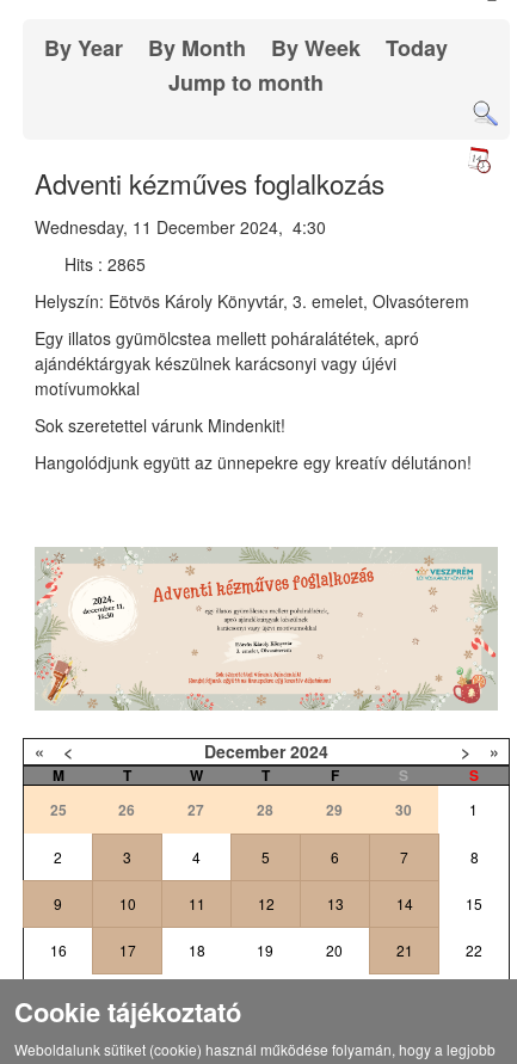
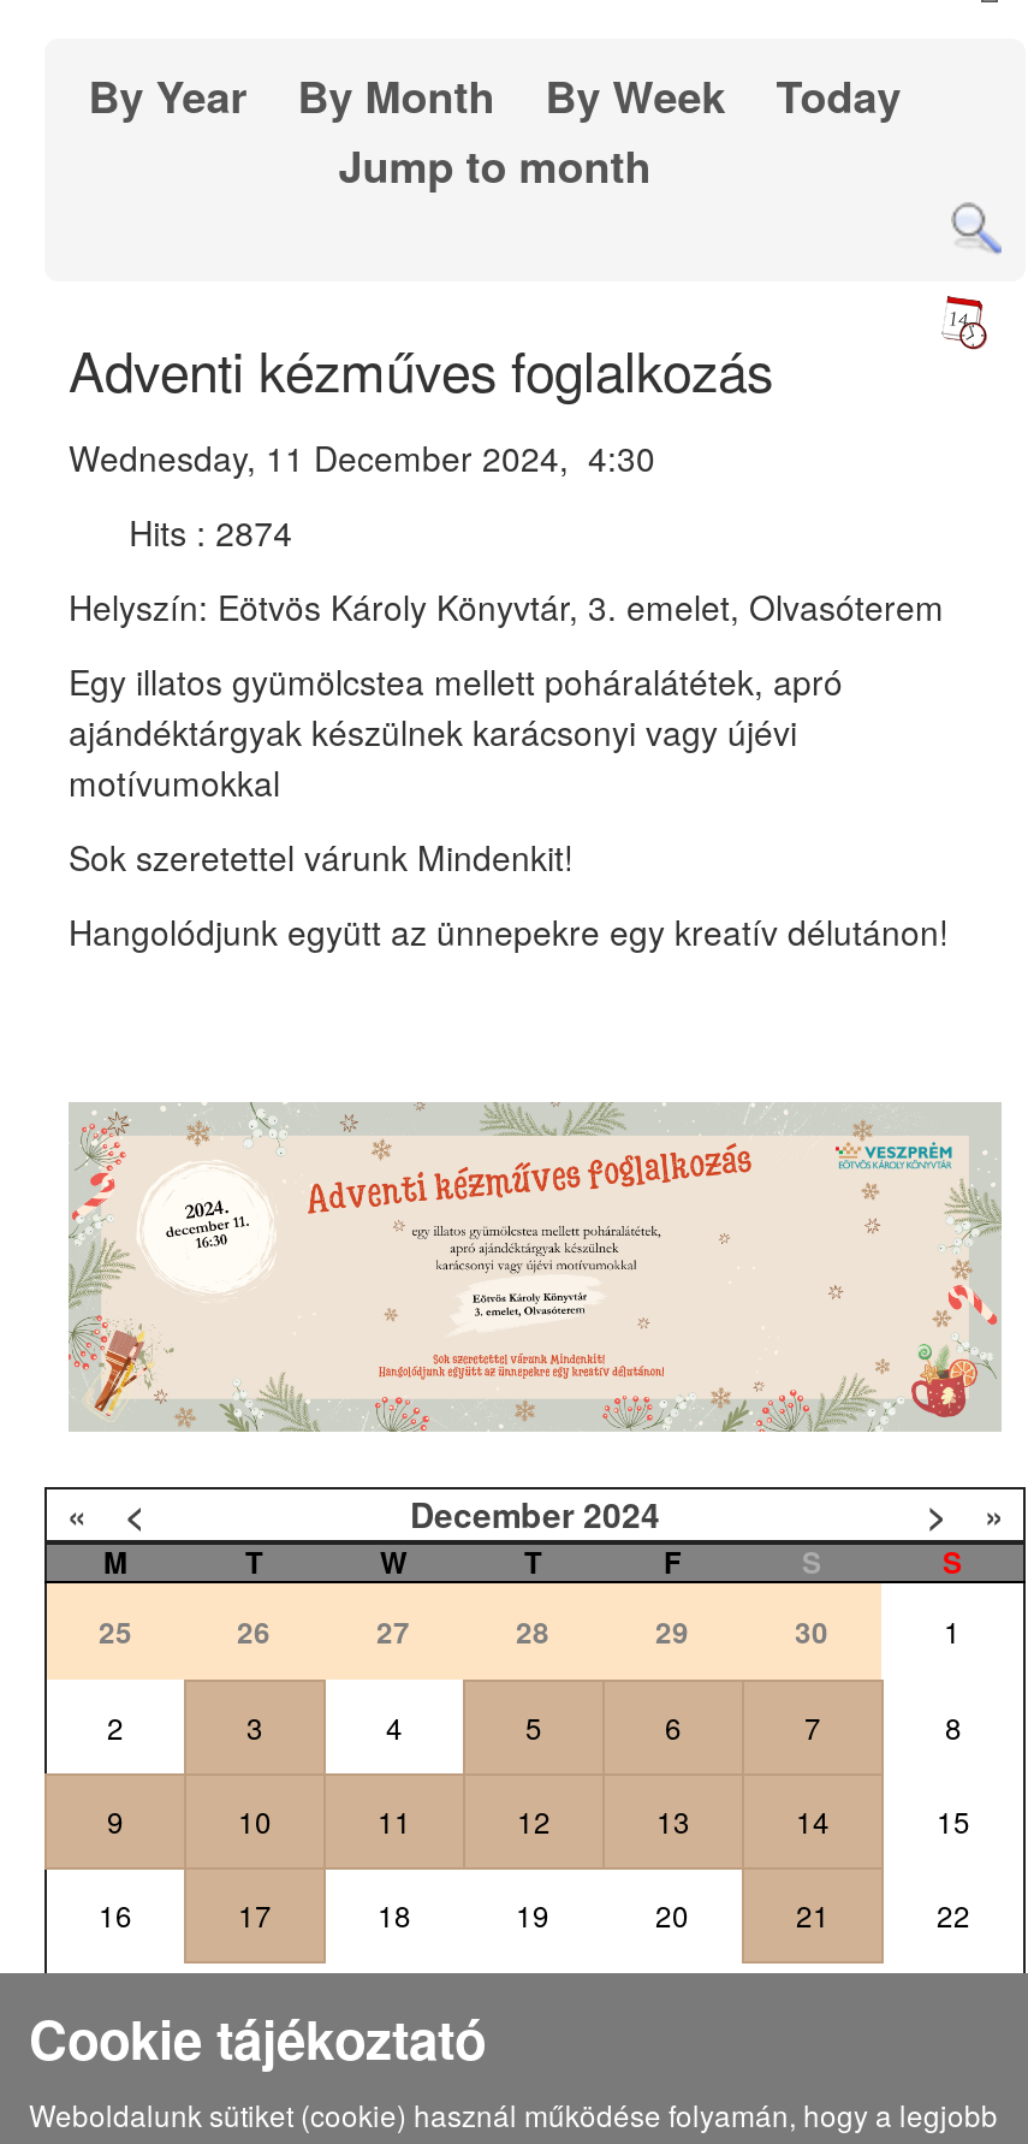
- Hits: 2865
+ Hits: 2874
